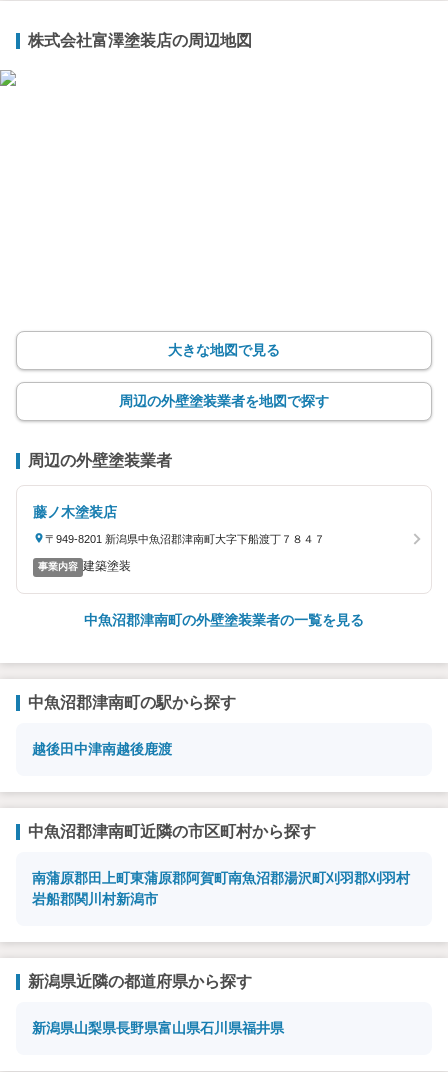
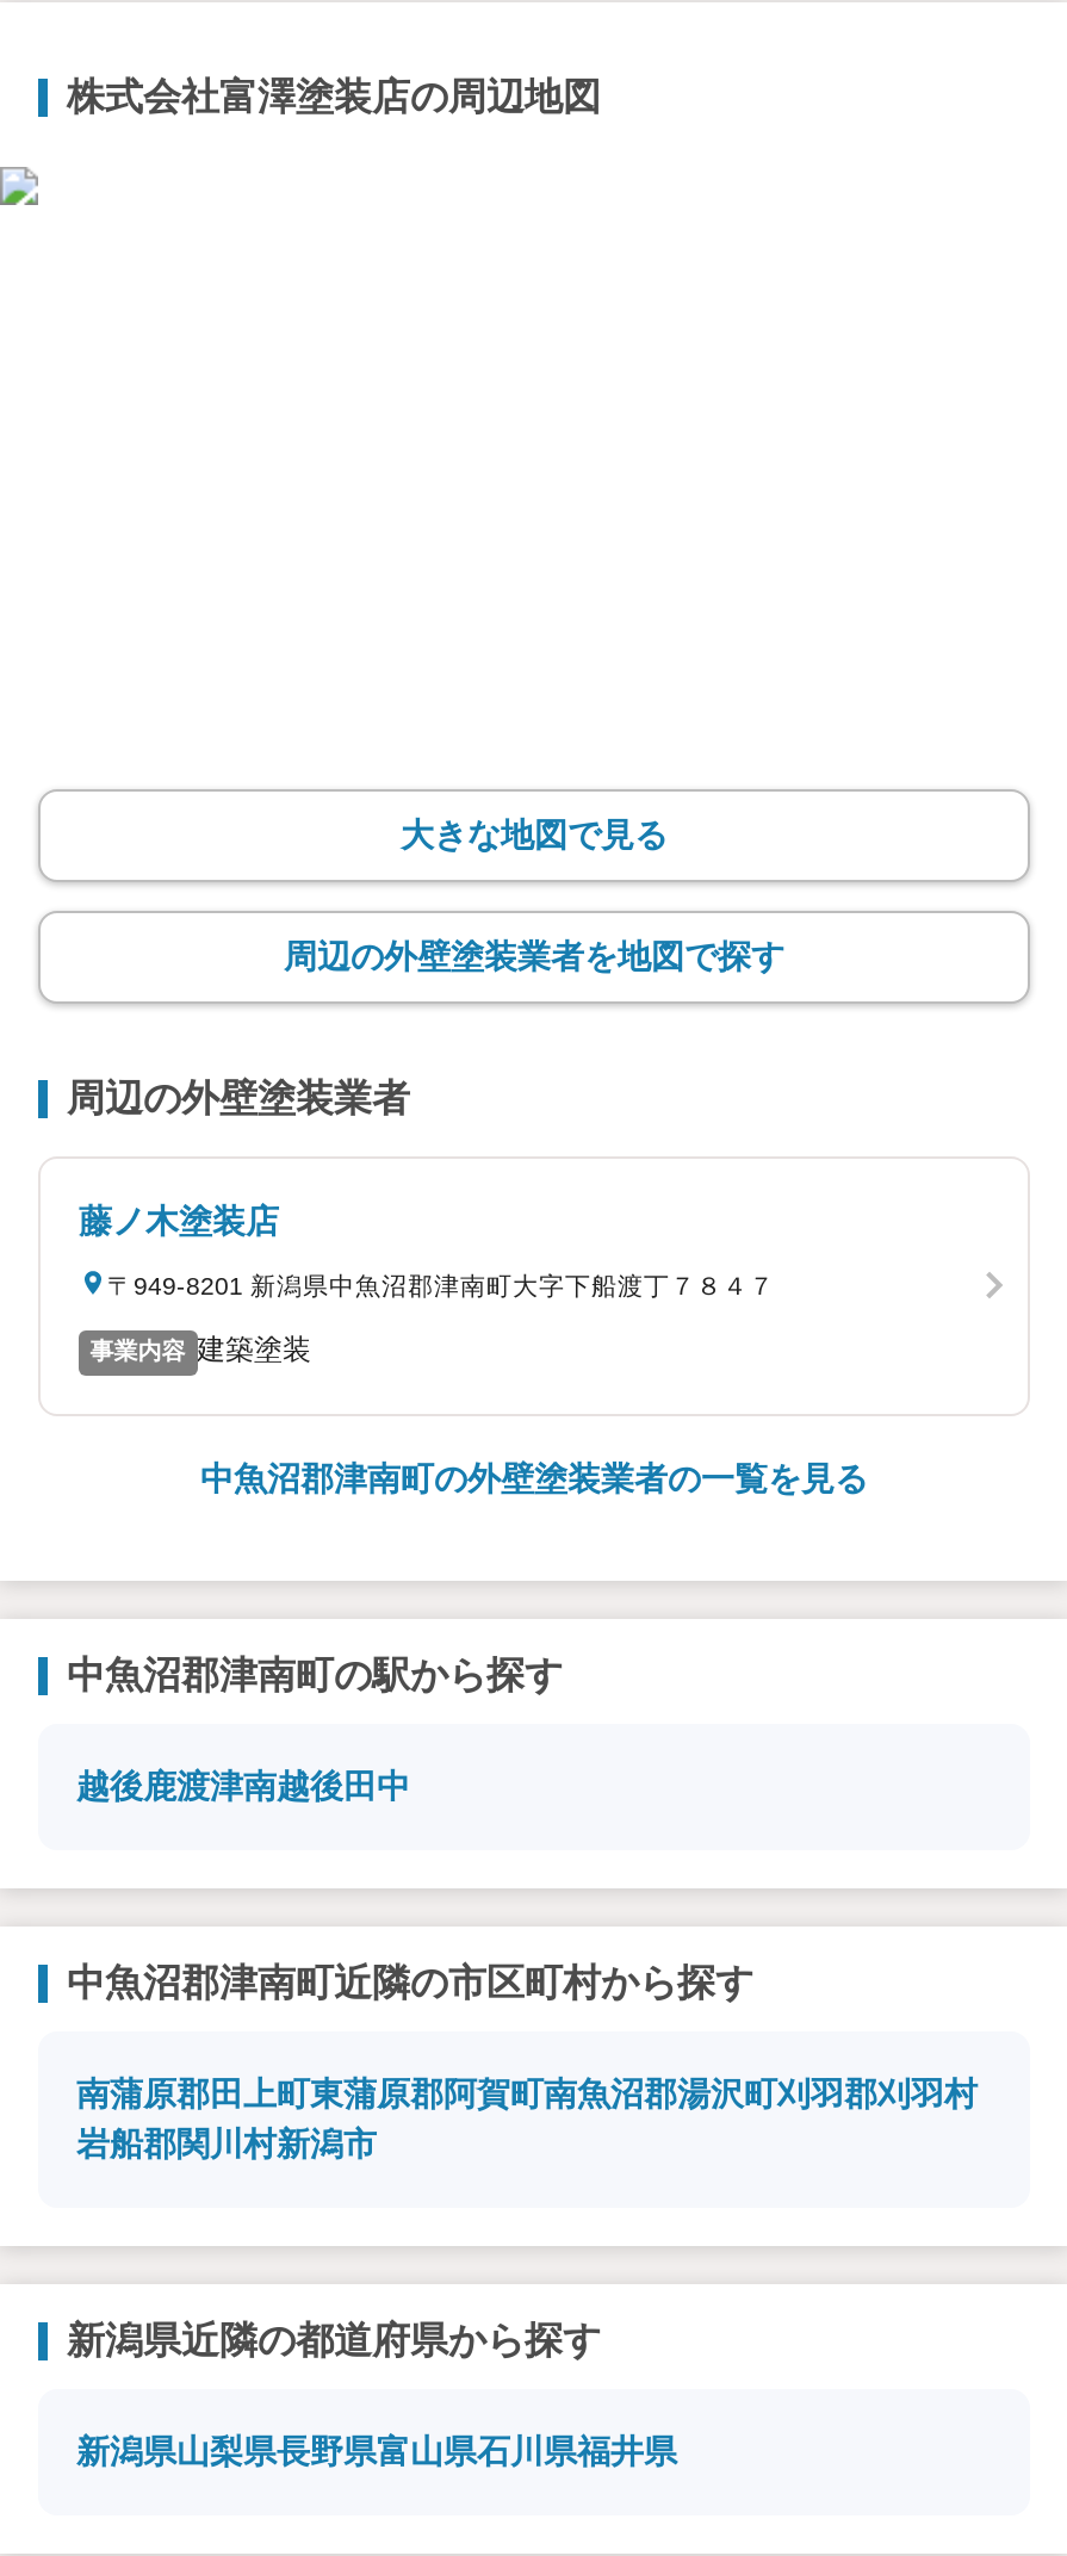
- 越後田中津南越後鹿渡
+ 越後鹿渡津南越後田中
